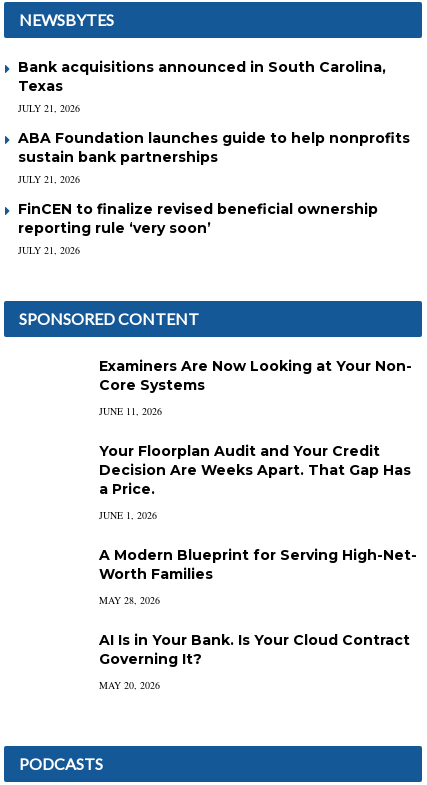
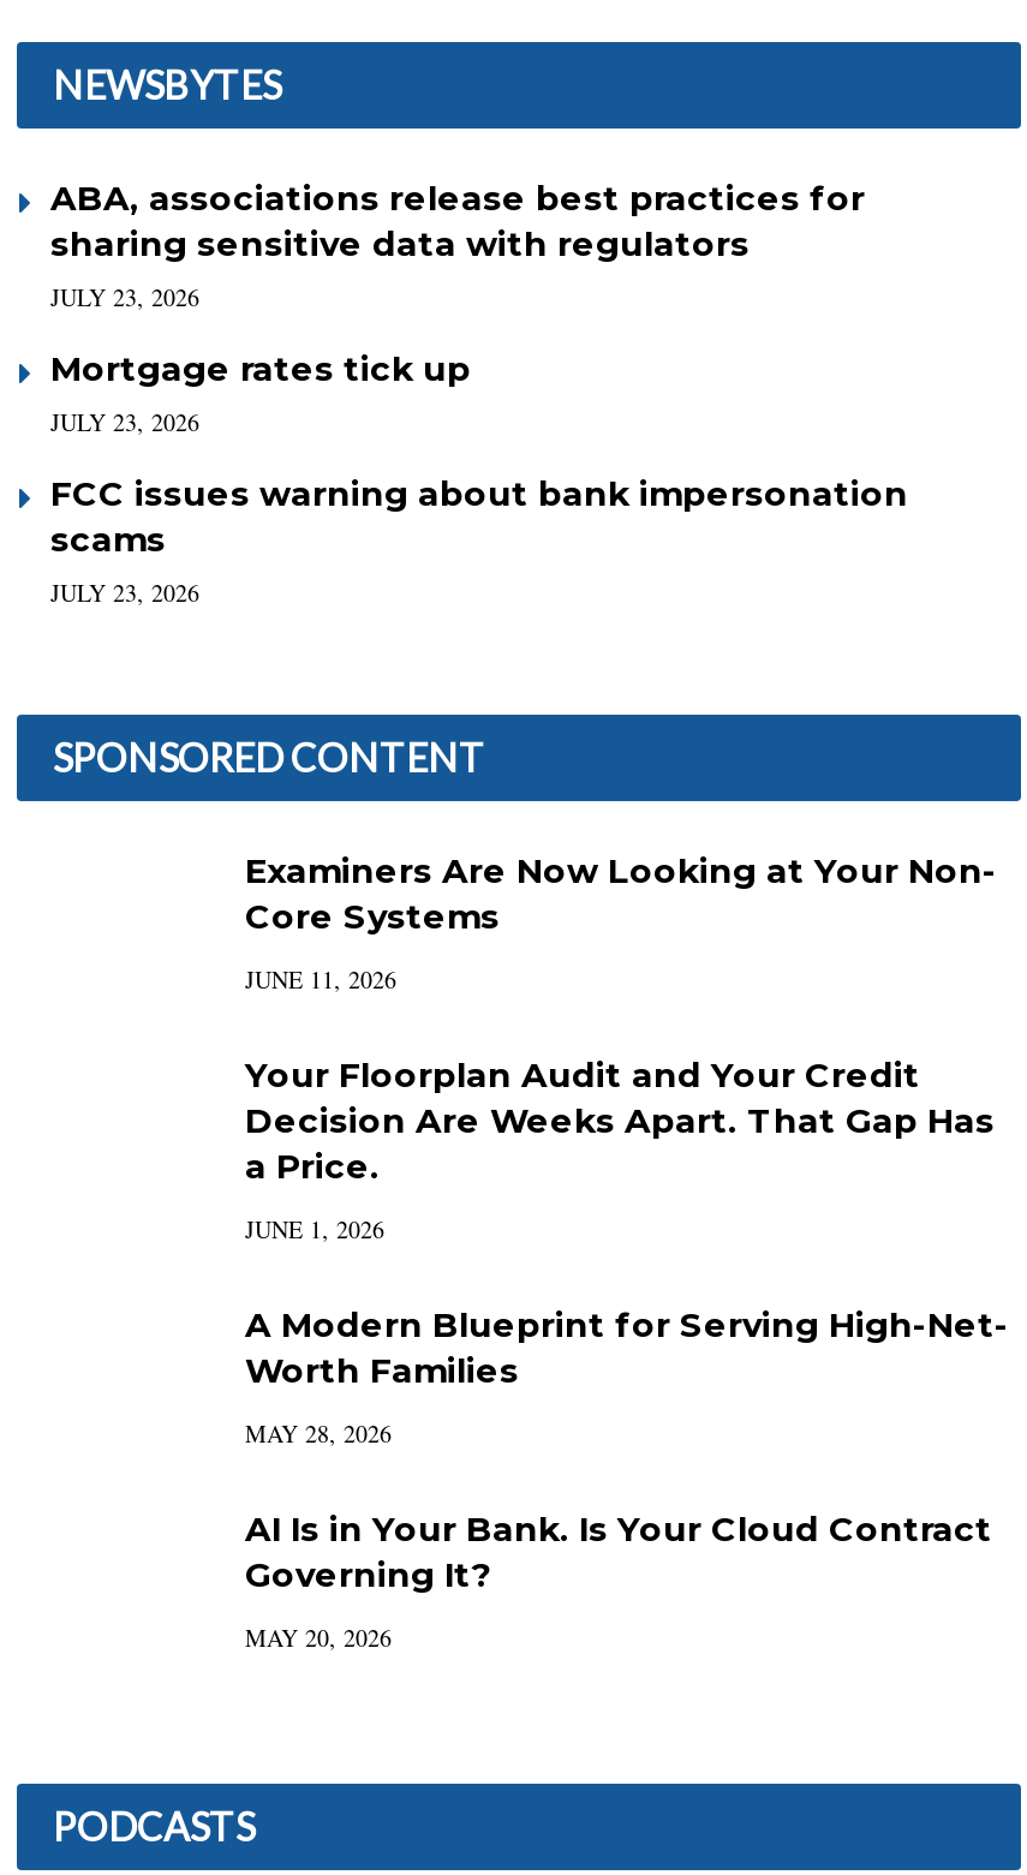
- Bank acquisitions announced in South Carolina,
- Texas
- JULY 21, 2026
+ ABA, associations release best practices for
+ sharing sensitive data with regulators
+ JULY 23, 2026

- ABA Foundation launches guide to help nonprofits
- sustain bank partnerships
- JULY 21, 2026
+ Mortgage rates tick up
+ JULY 23, 2026

- FinCEN to finalize revised beneficial ownership
- reporting rule ‘very soon’
- JULY 21, 2026
+ FCC issues warning about bank impersonation
+ scams
+ JULY 23, 2026
